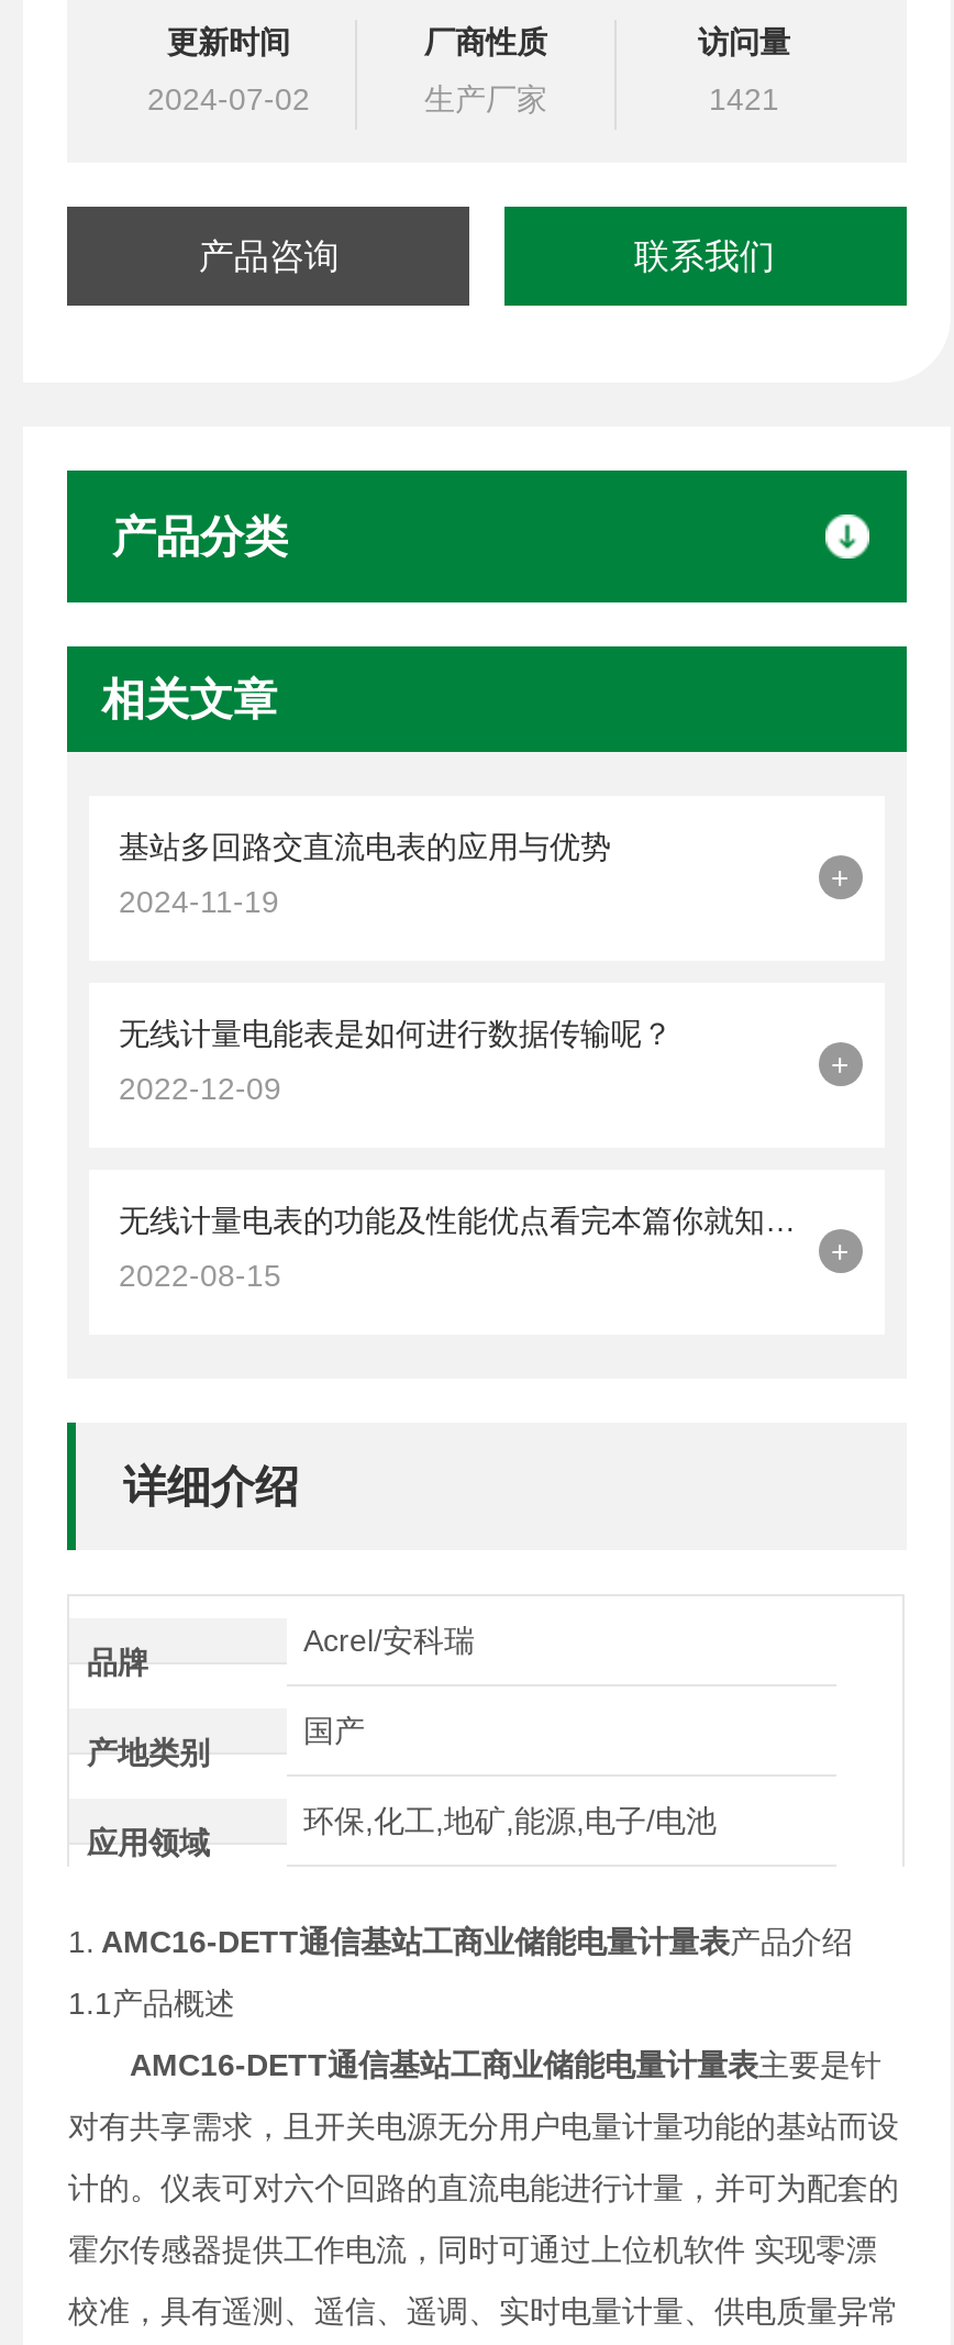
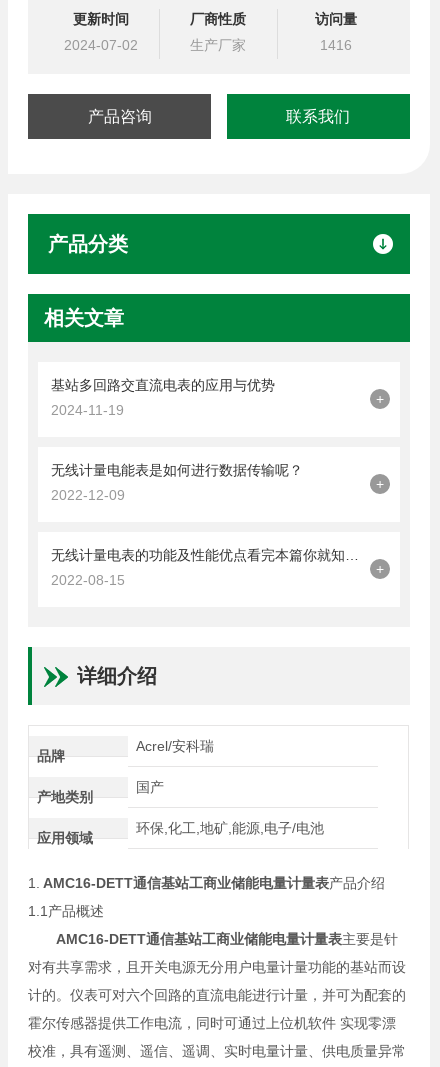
- 1421
+ 1416
